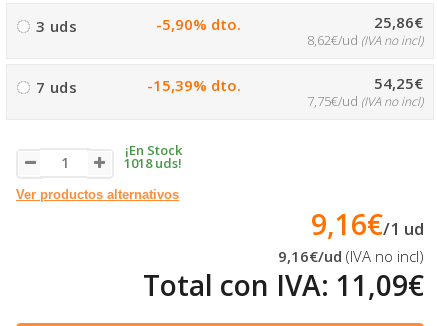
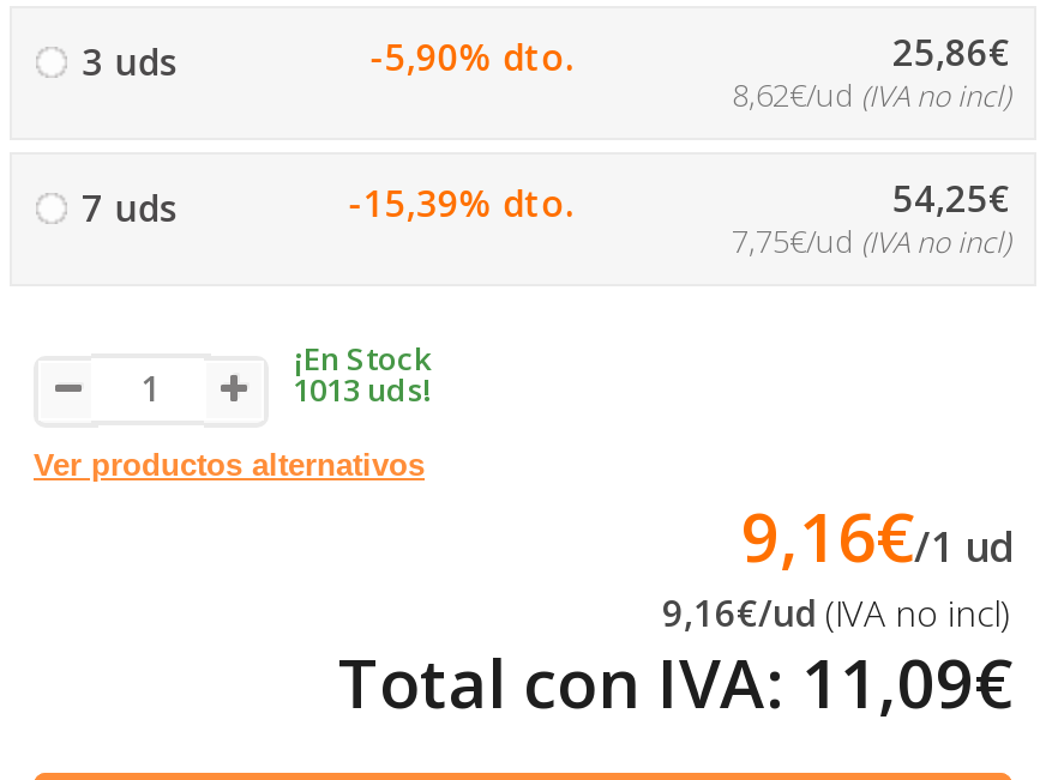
- 1018 uds!
+ 1013 uds!
